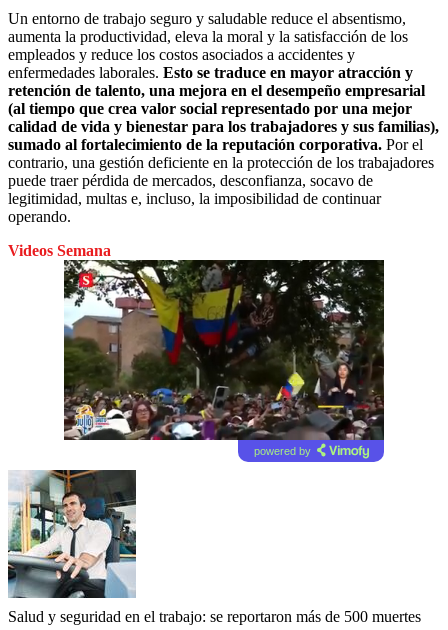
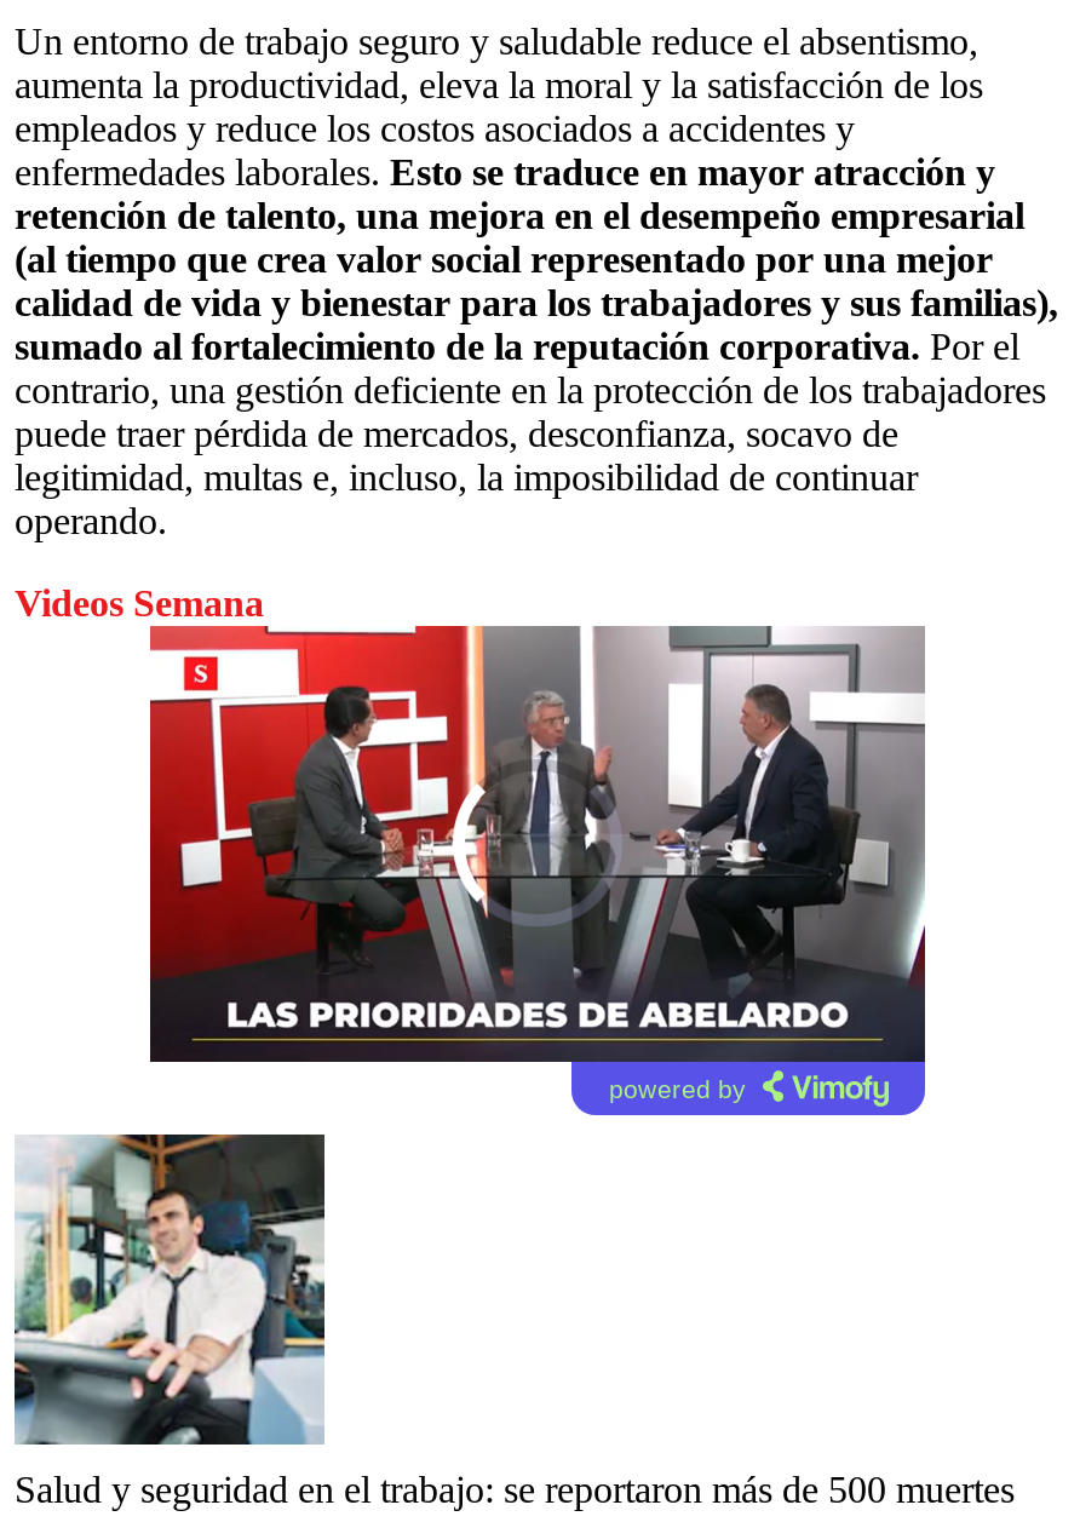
- [image]
+ [image]
